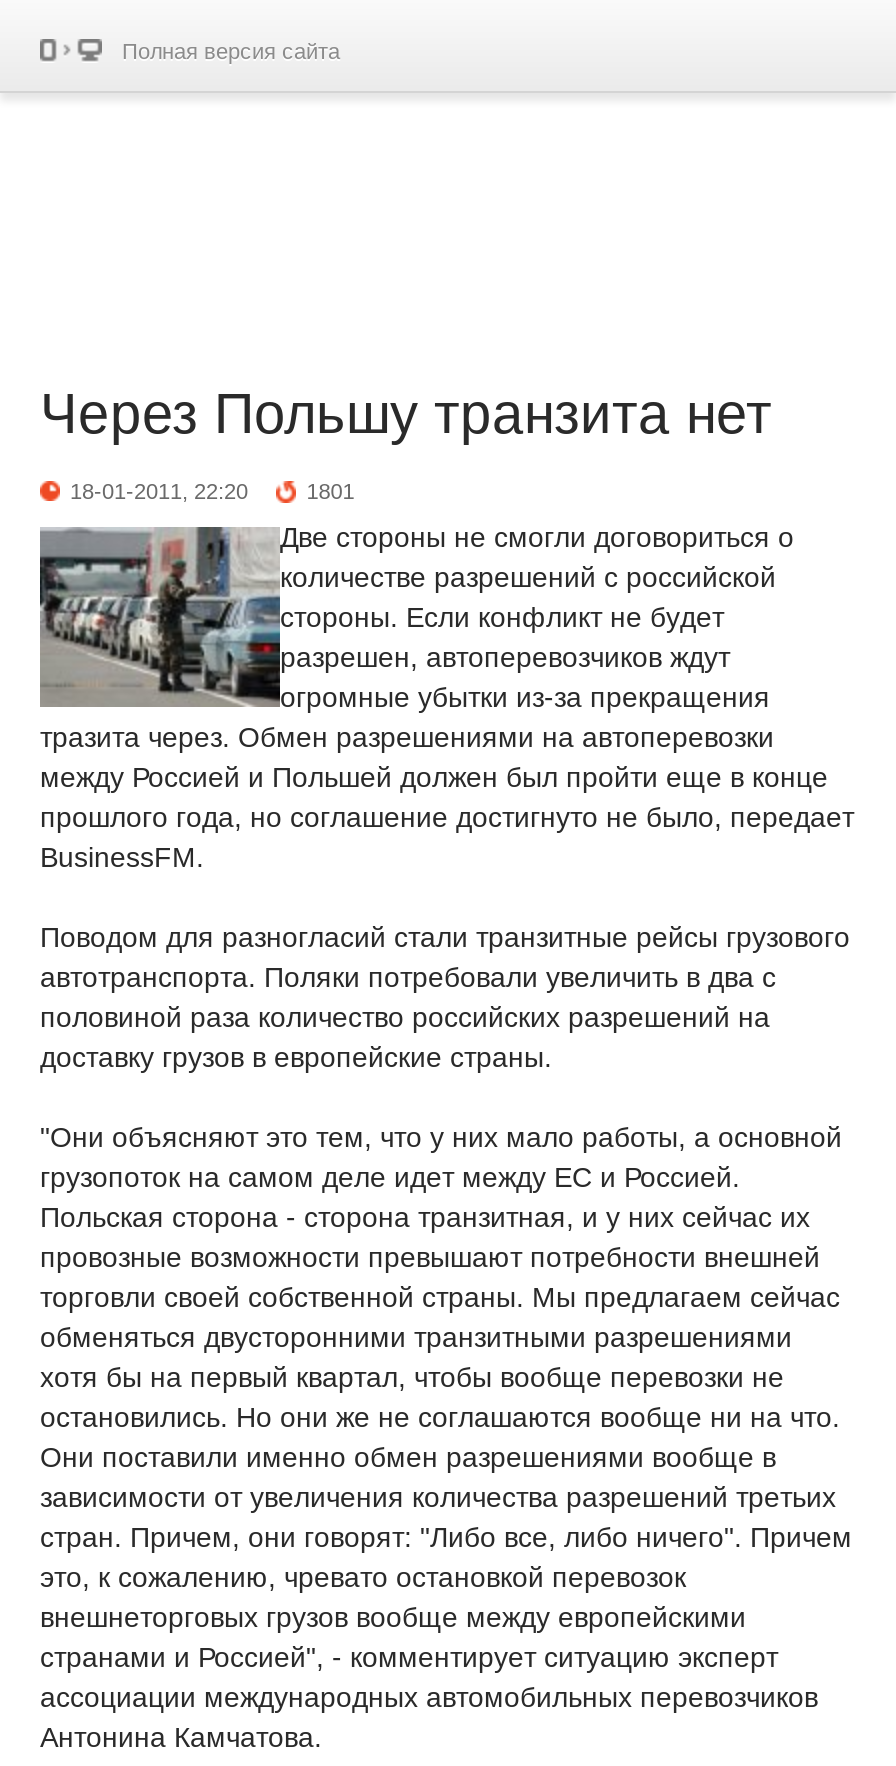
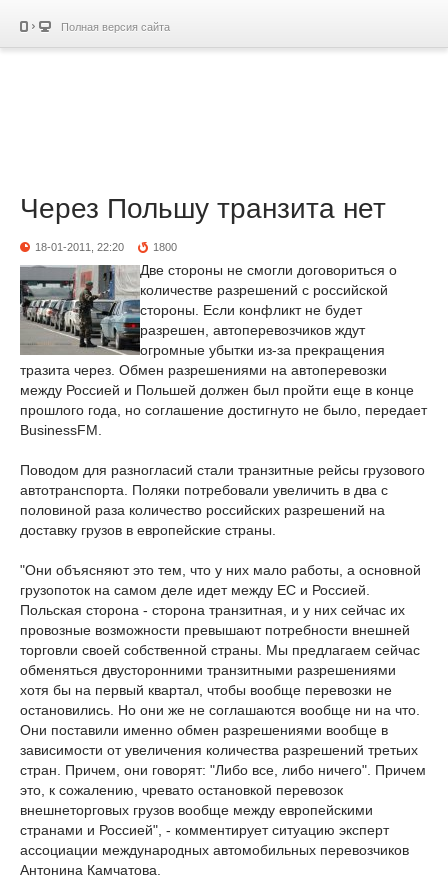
- 1801
+ 1800
